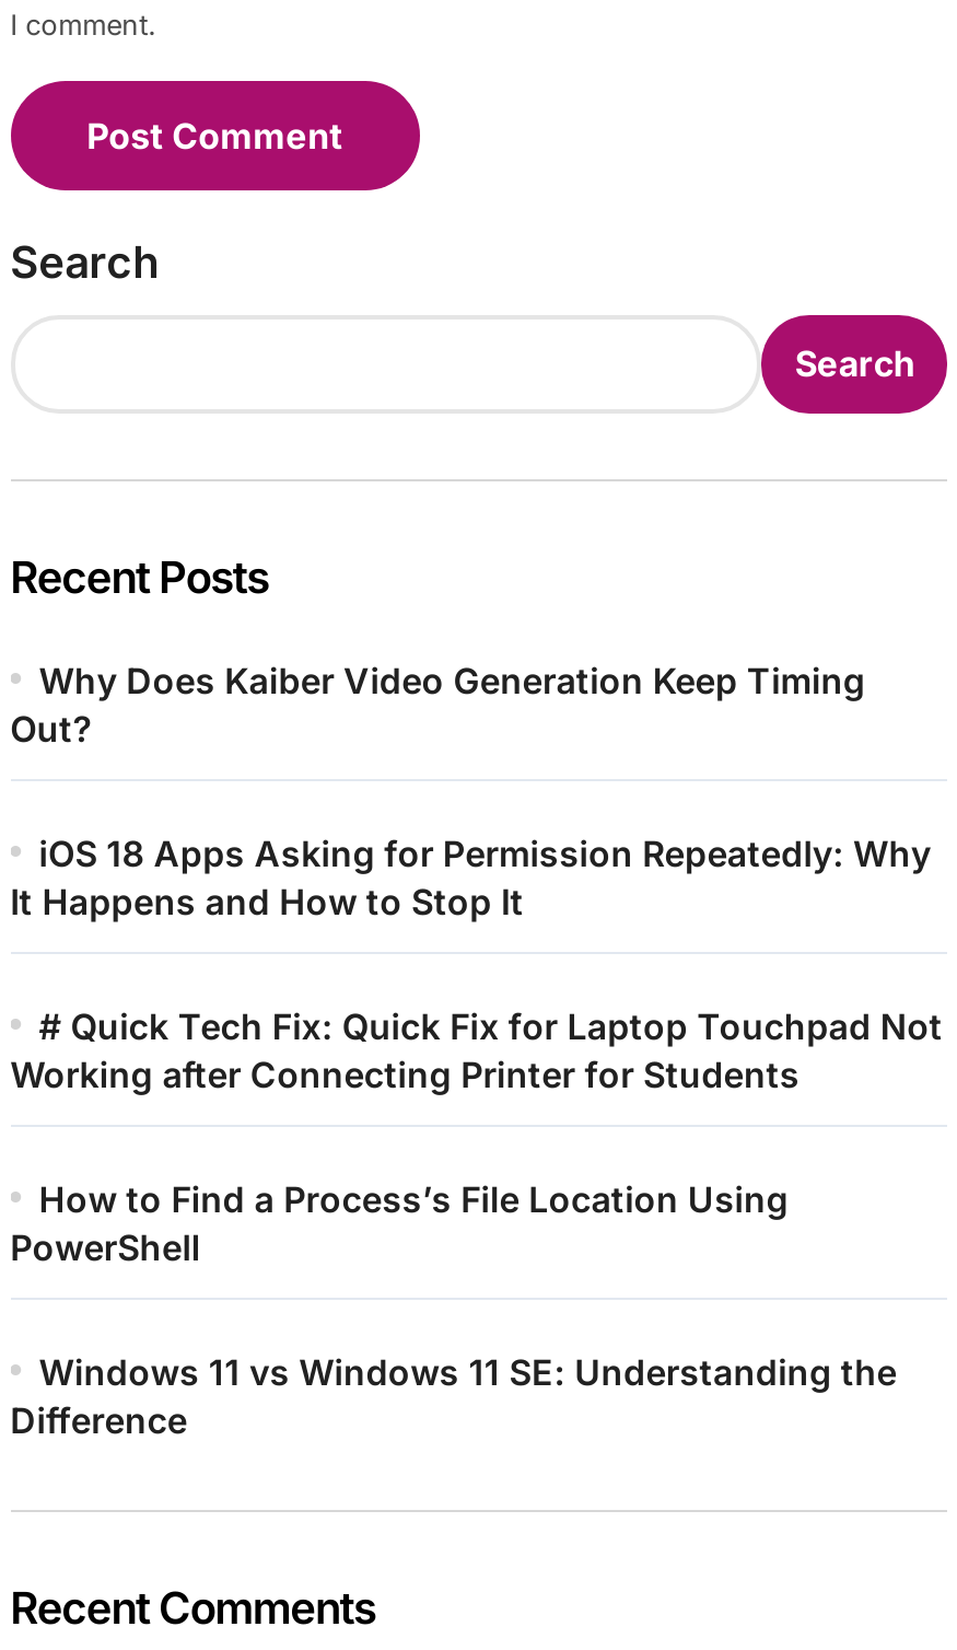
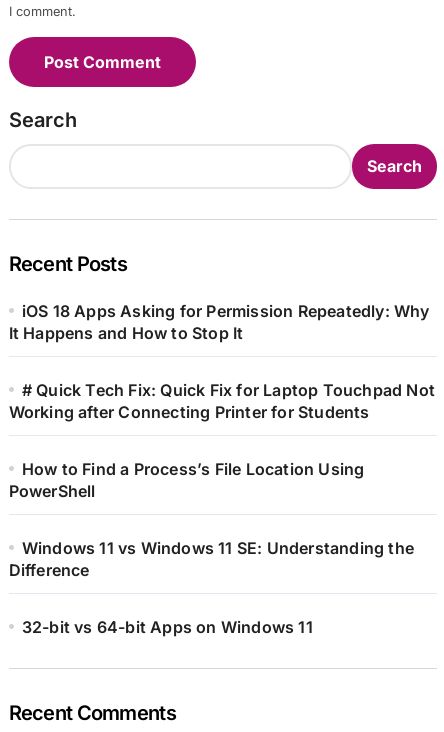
- Why Does Kaiber Video Generation Keep Timing
- Out?

moved up: iOS 18 Apps Asking for Permission Repeatedly: Why | It Happens and How to Stop It | # Quick Tech Fix: Quick Fix for Laptop Touchpad Not | Working after Connecting Printer for Students | How to Find a Process’s File Location Using | PowerShell | Windows 11 vs Windows 11 SE: Understanding the | Difference

+ 32-bit vs 64-bit Apps on Windows 11
